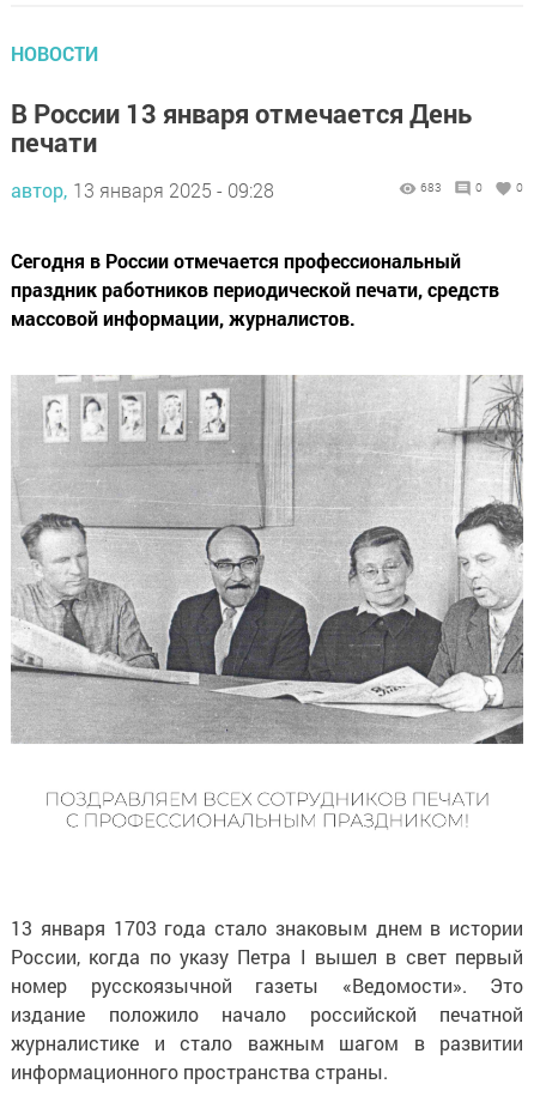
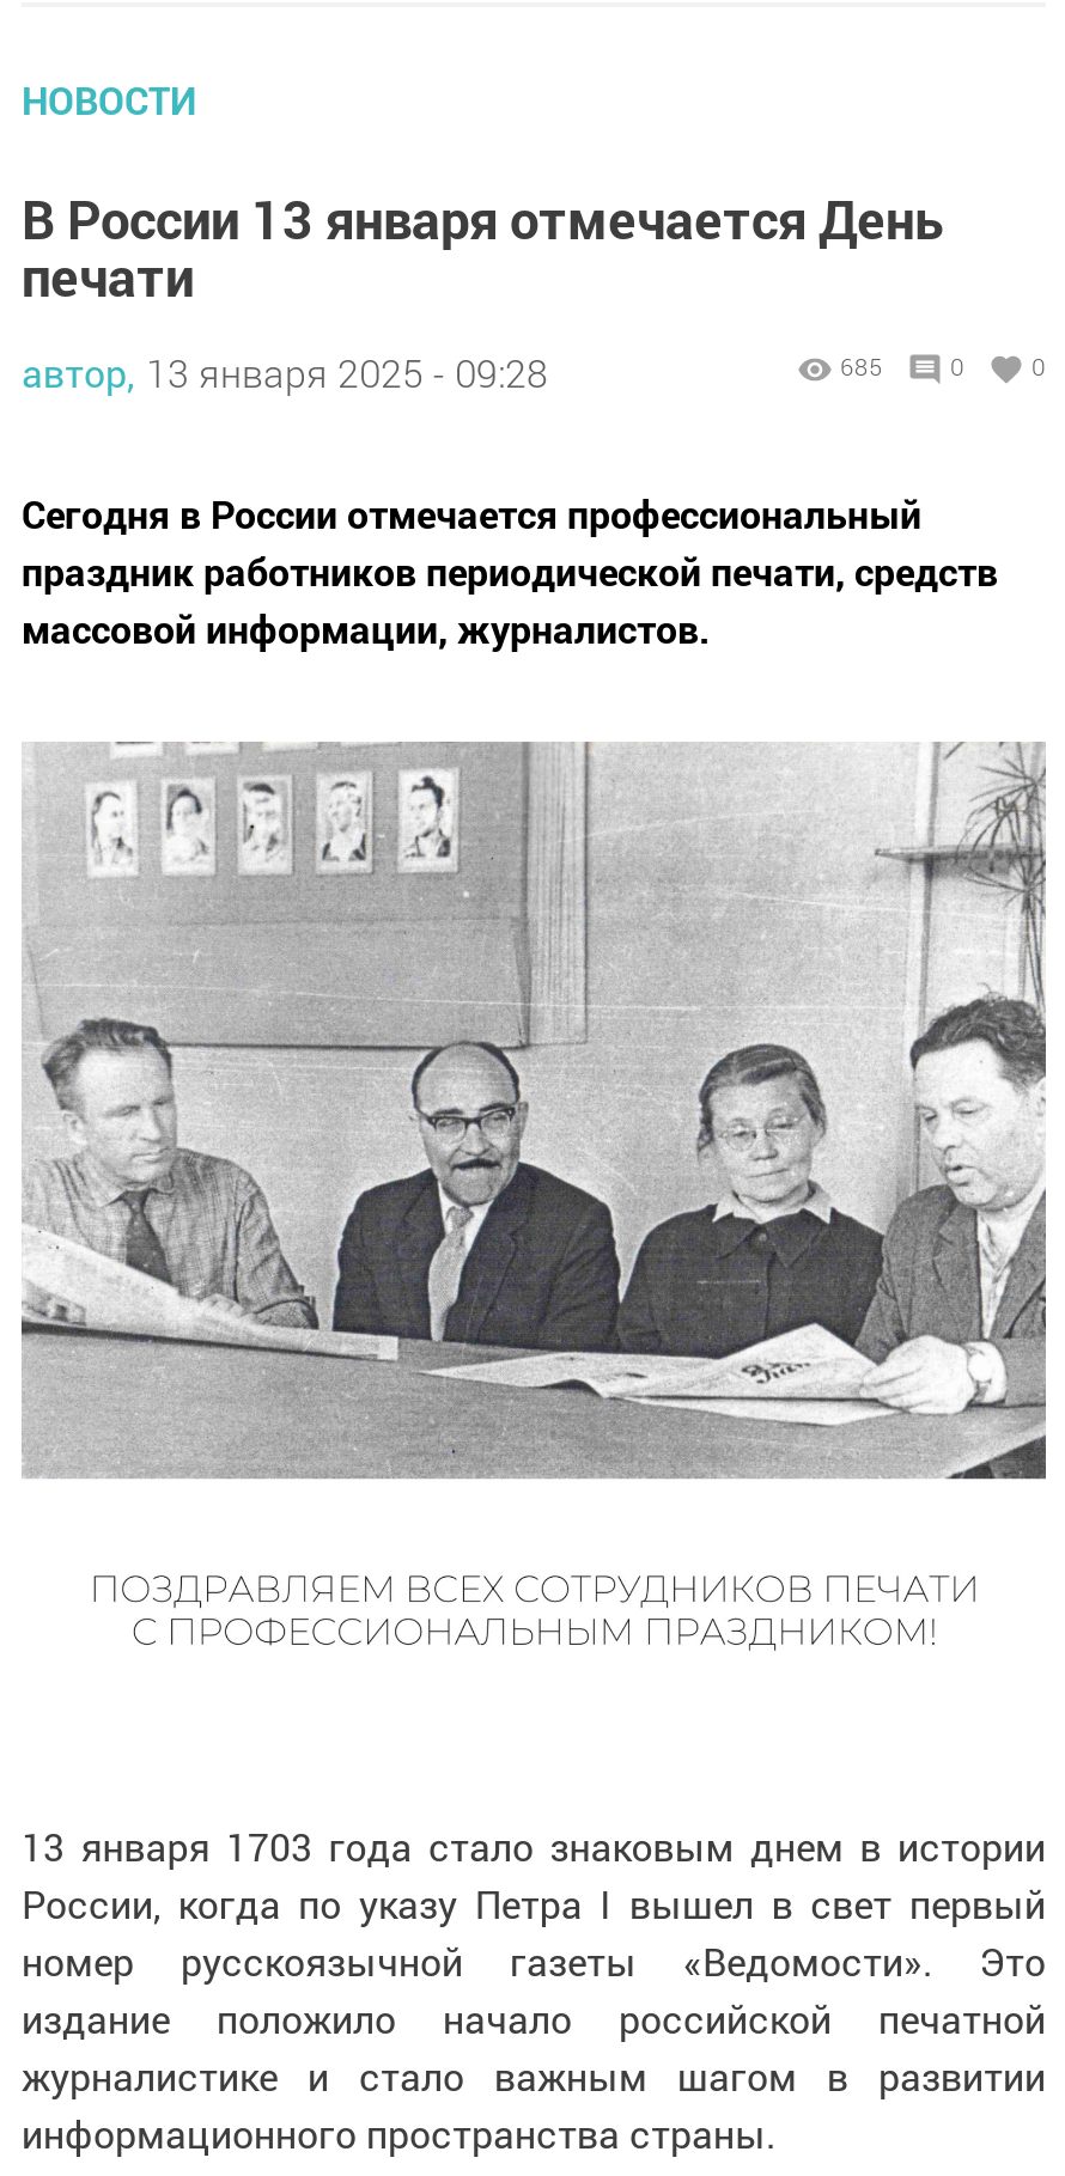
- 683
+ 685
